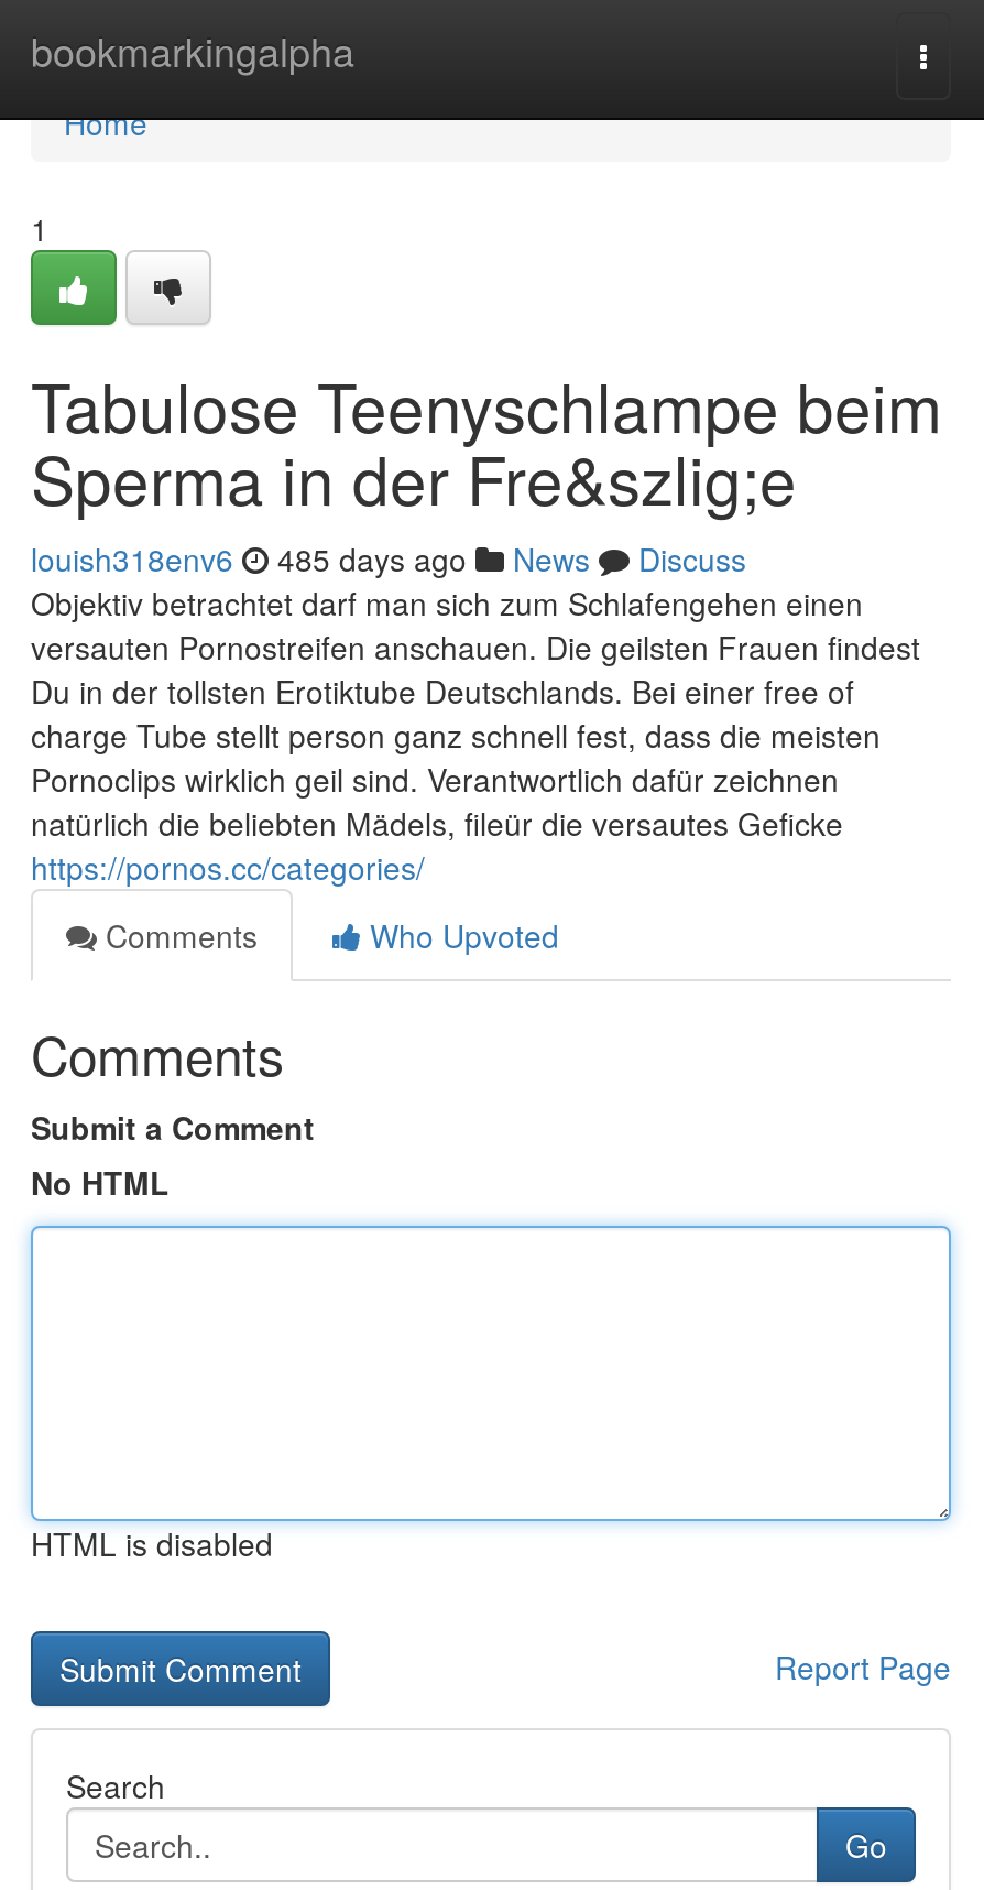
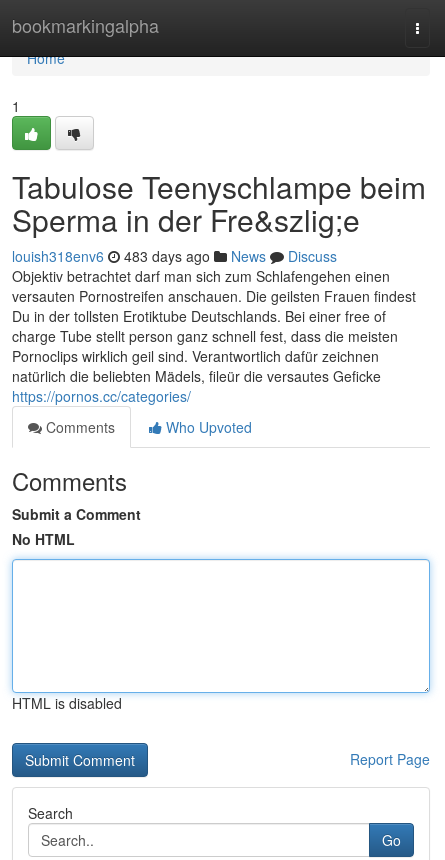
- louish318env6 485 days ago News Discuss
+ louish318env6 483 days ago News Discuss
